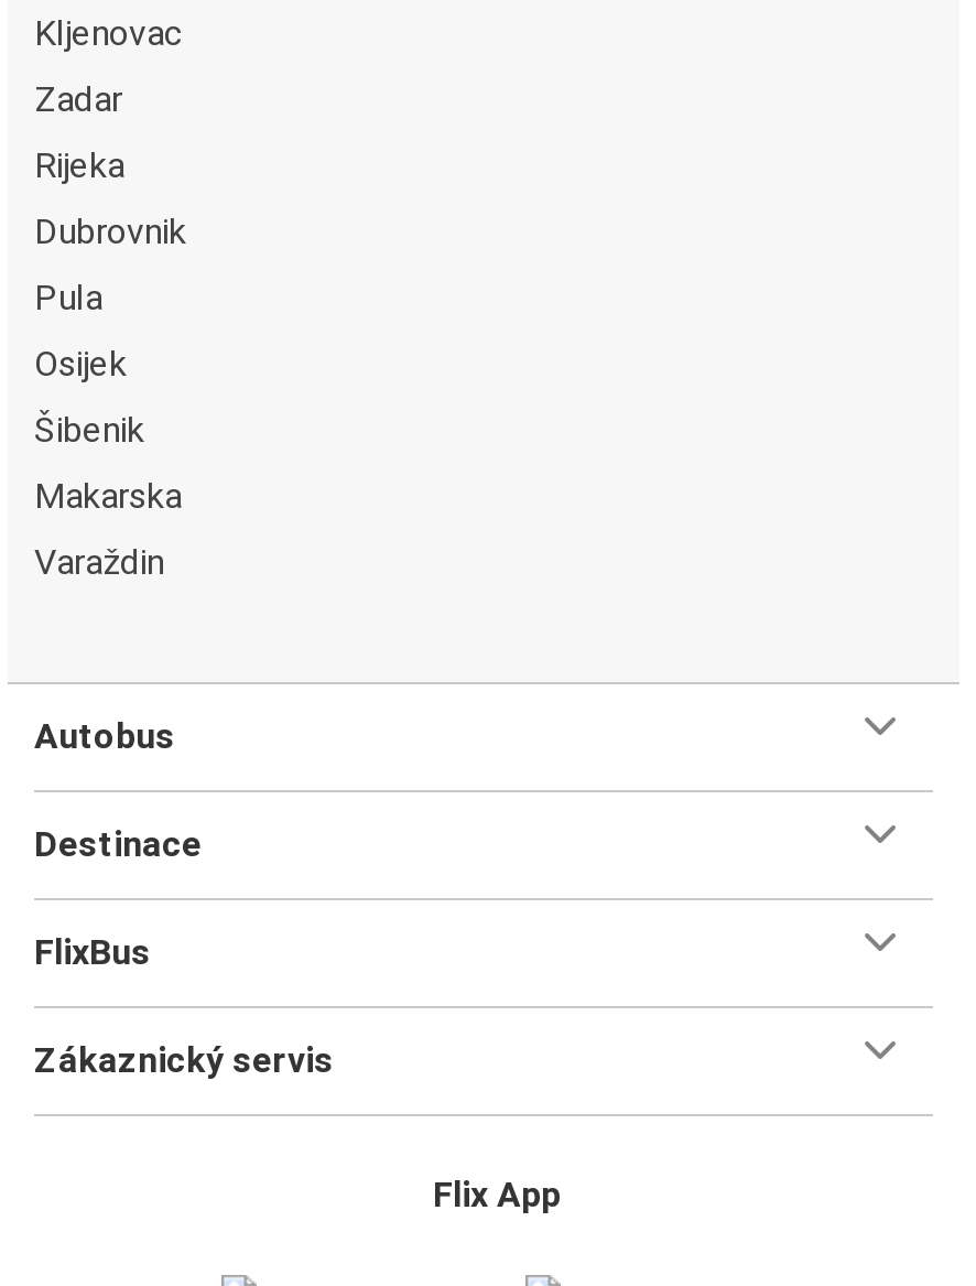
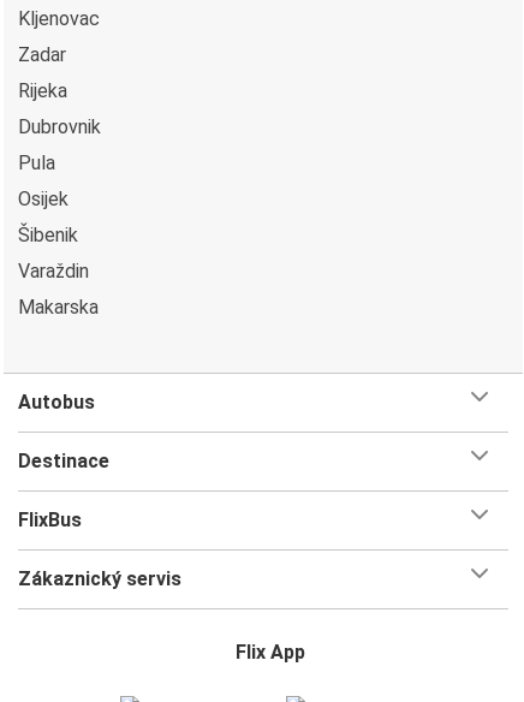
moved down: Makarska

moved up: Varaždin
